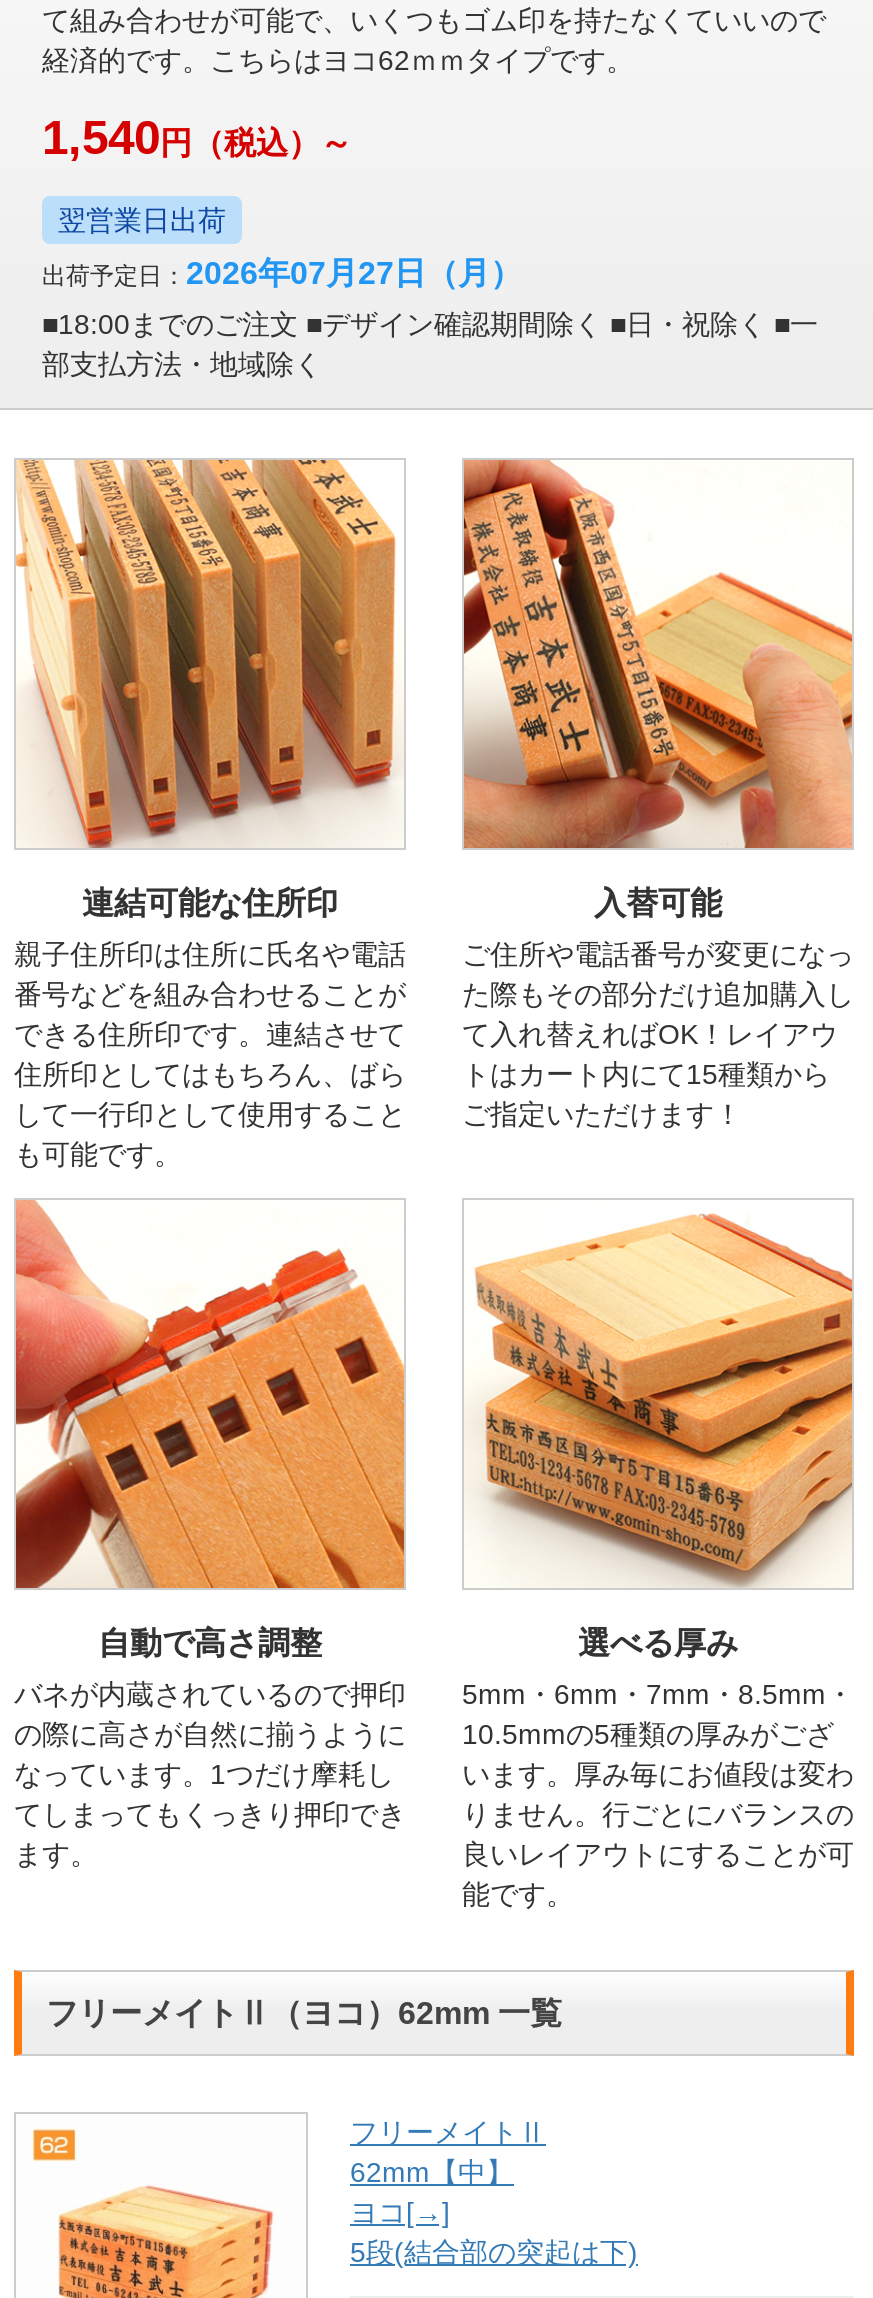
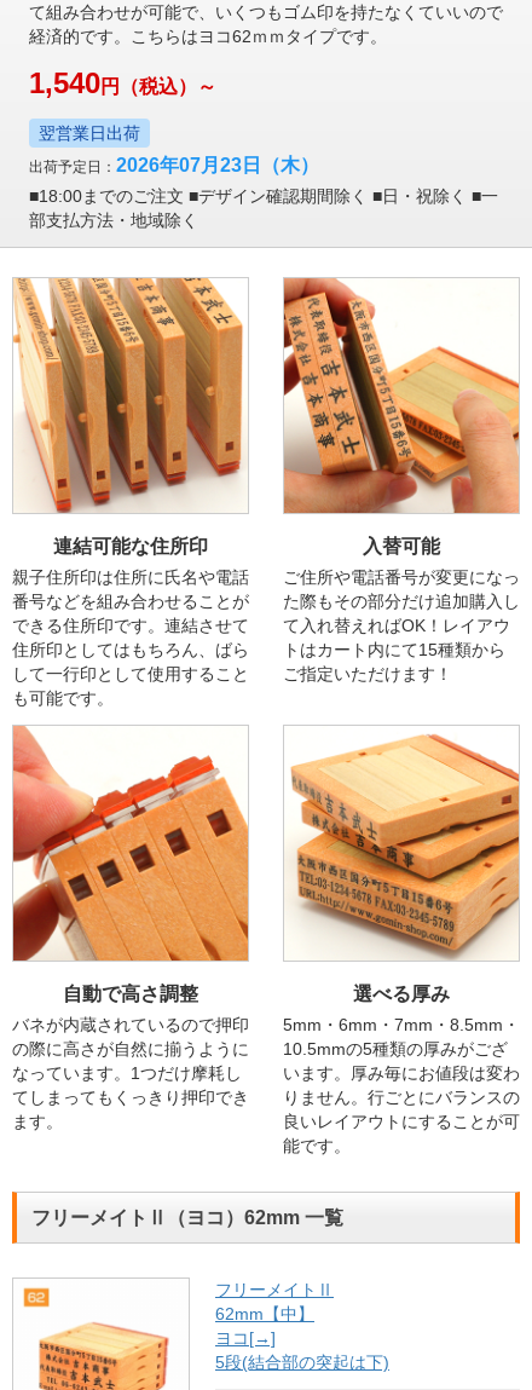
- 出荷予定日：2026年07月27日（月）
+ 出荷予定日：2026年07月23日（木）
